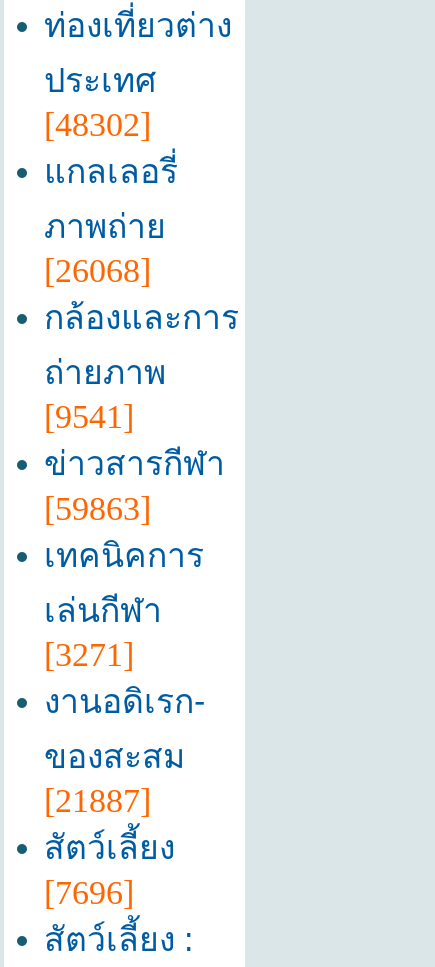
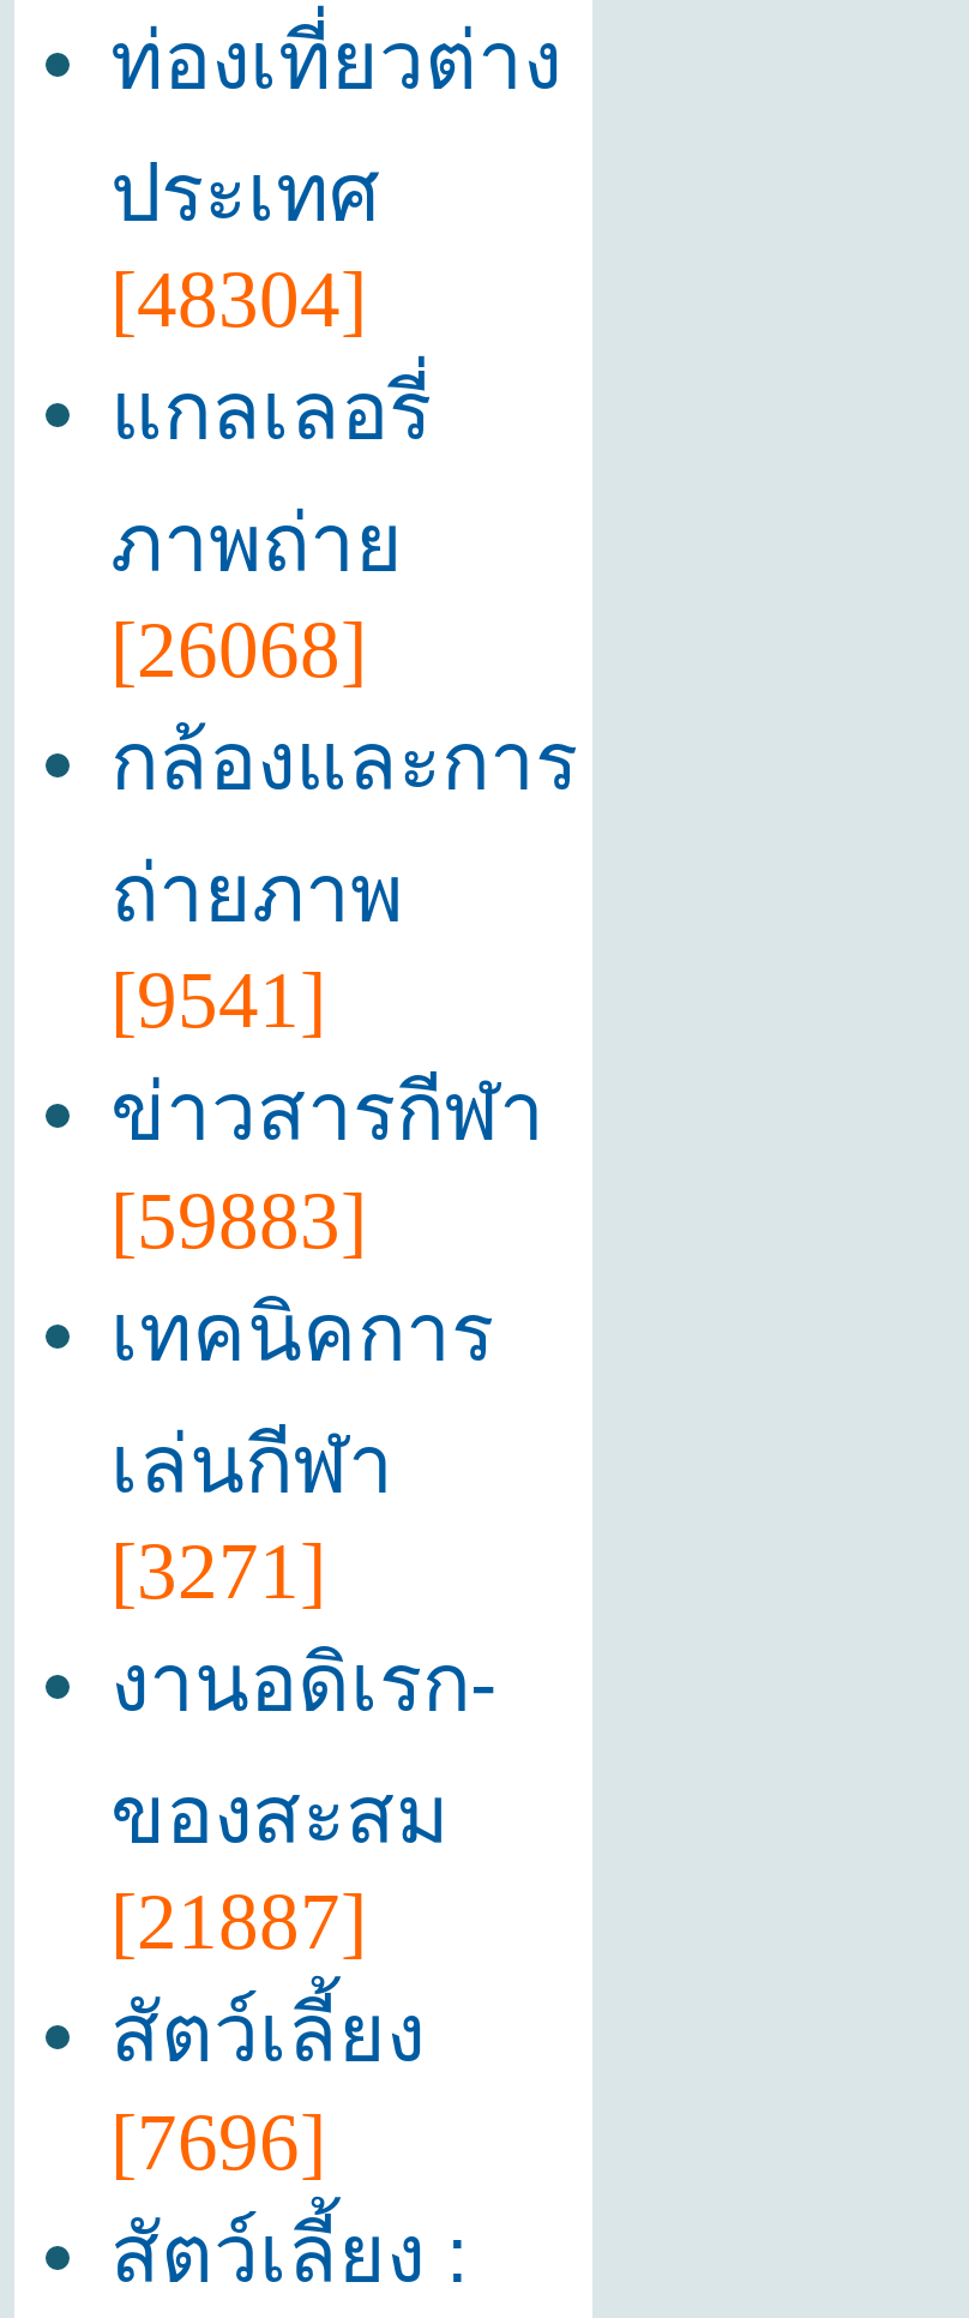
- [48302]
+ [48304]

- [59863]
+ [59883]
